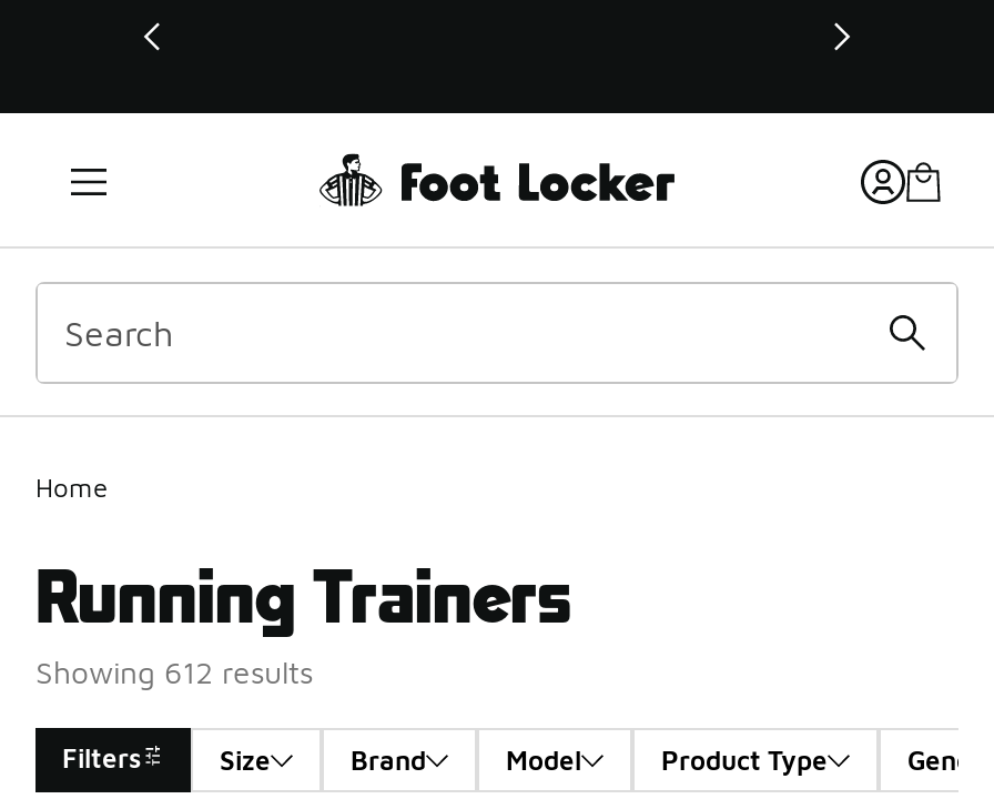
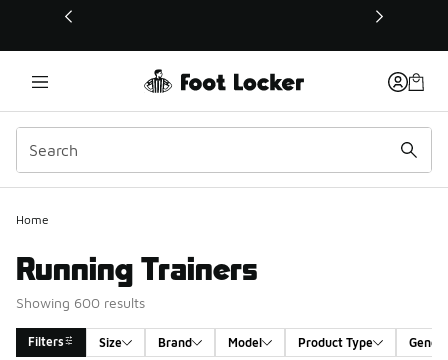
- Showing 612 results
+ Showing 600 results
